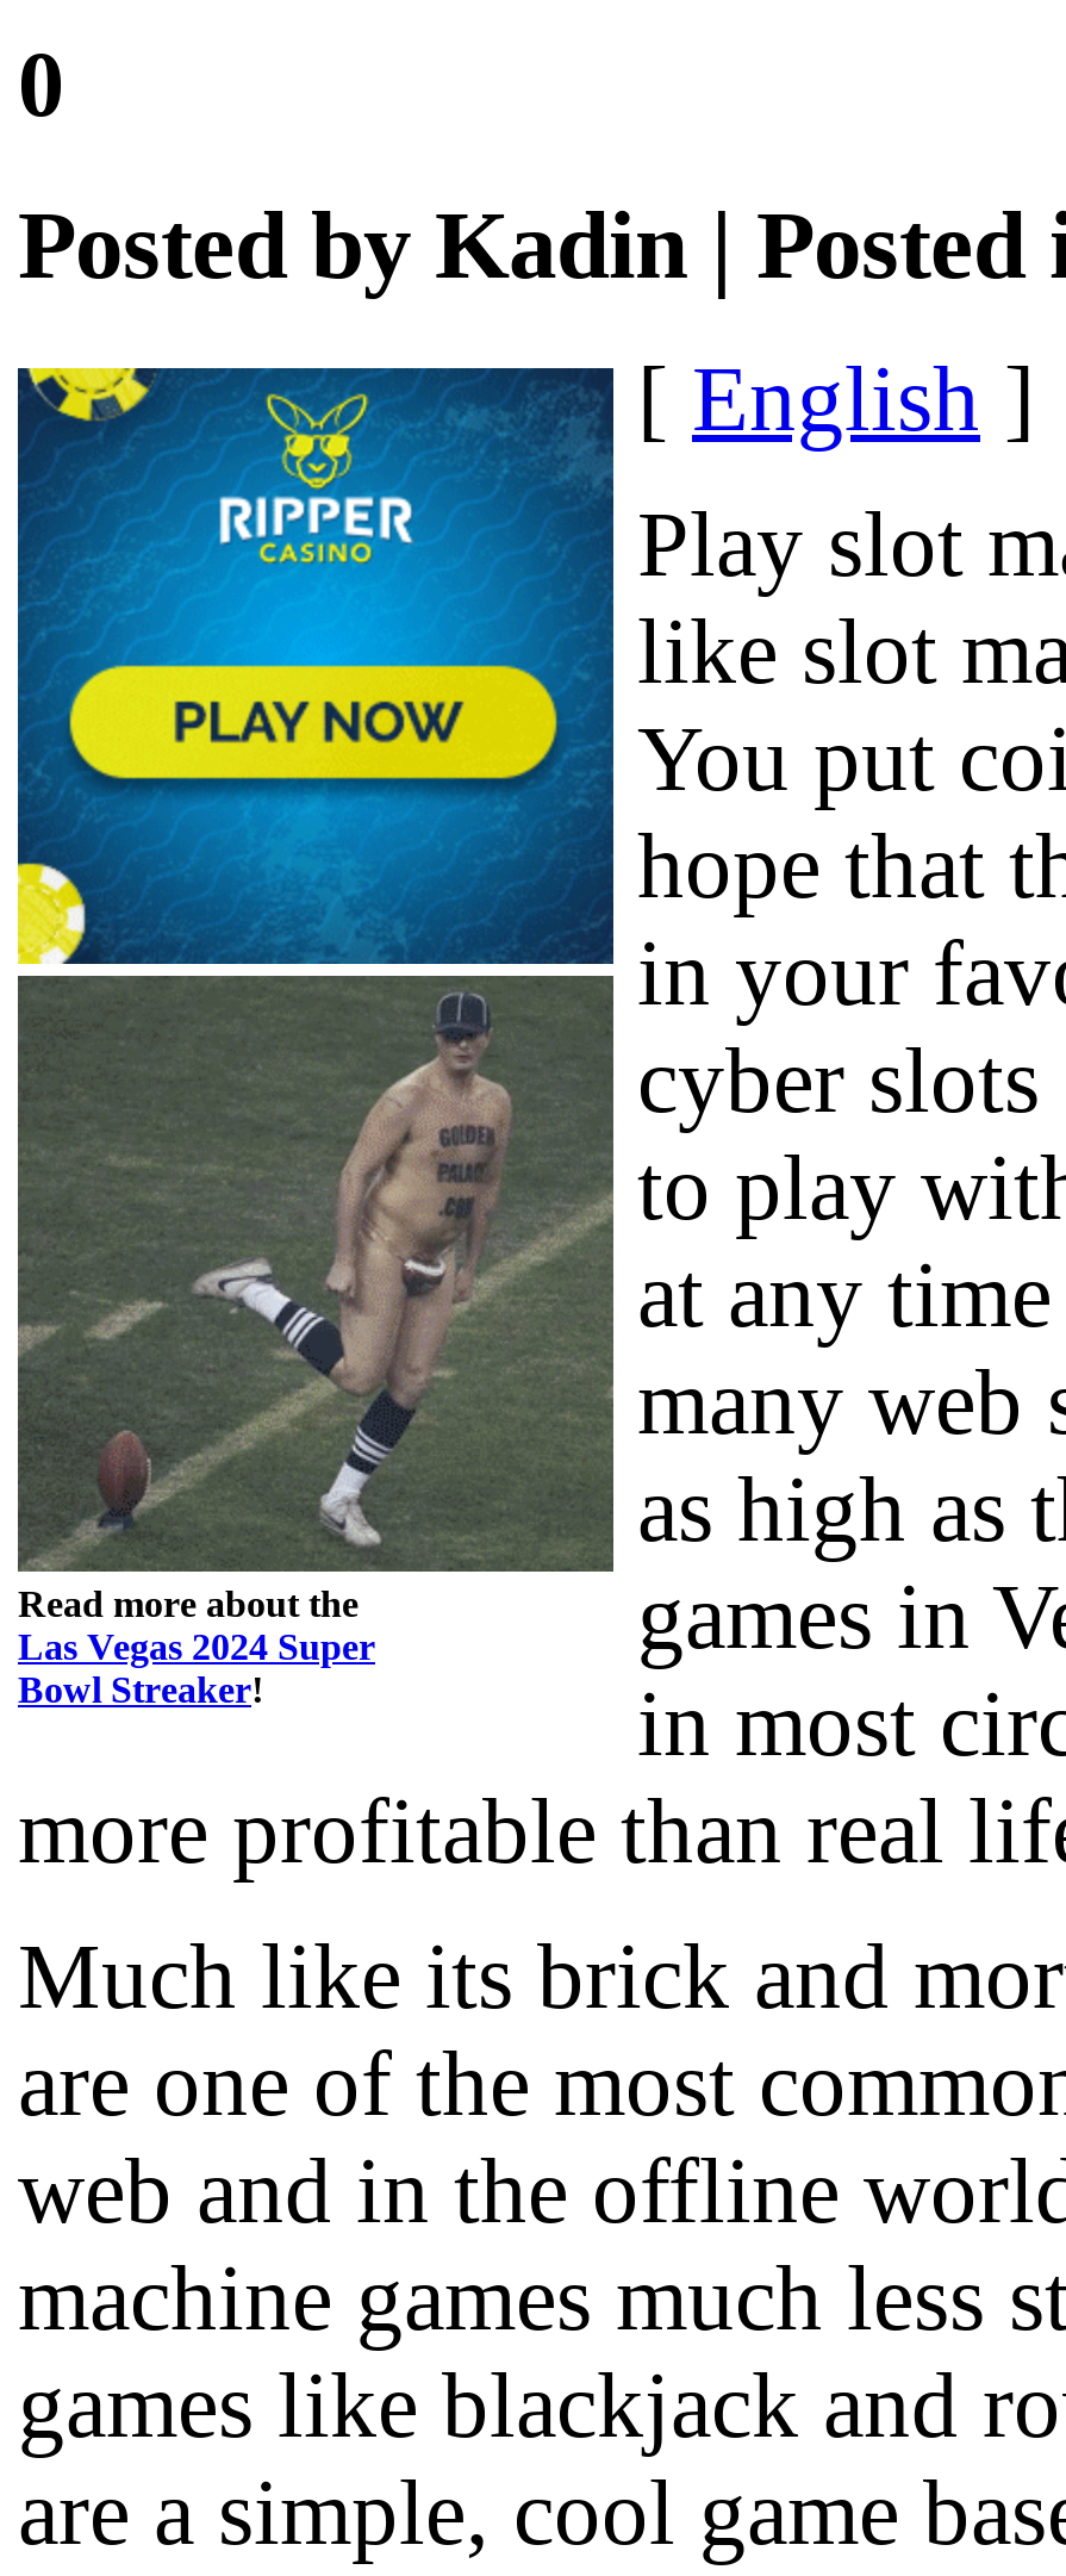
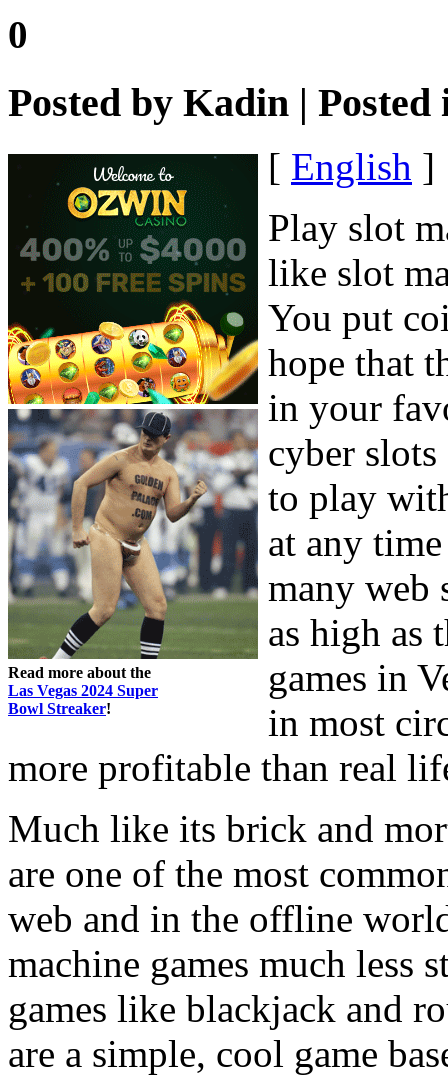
- [image]
+ [image]
